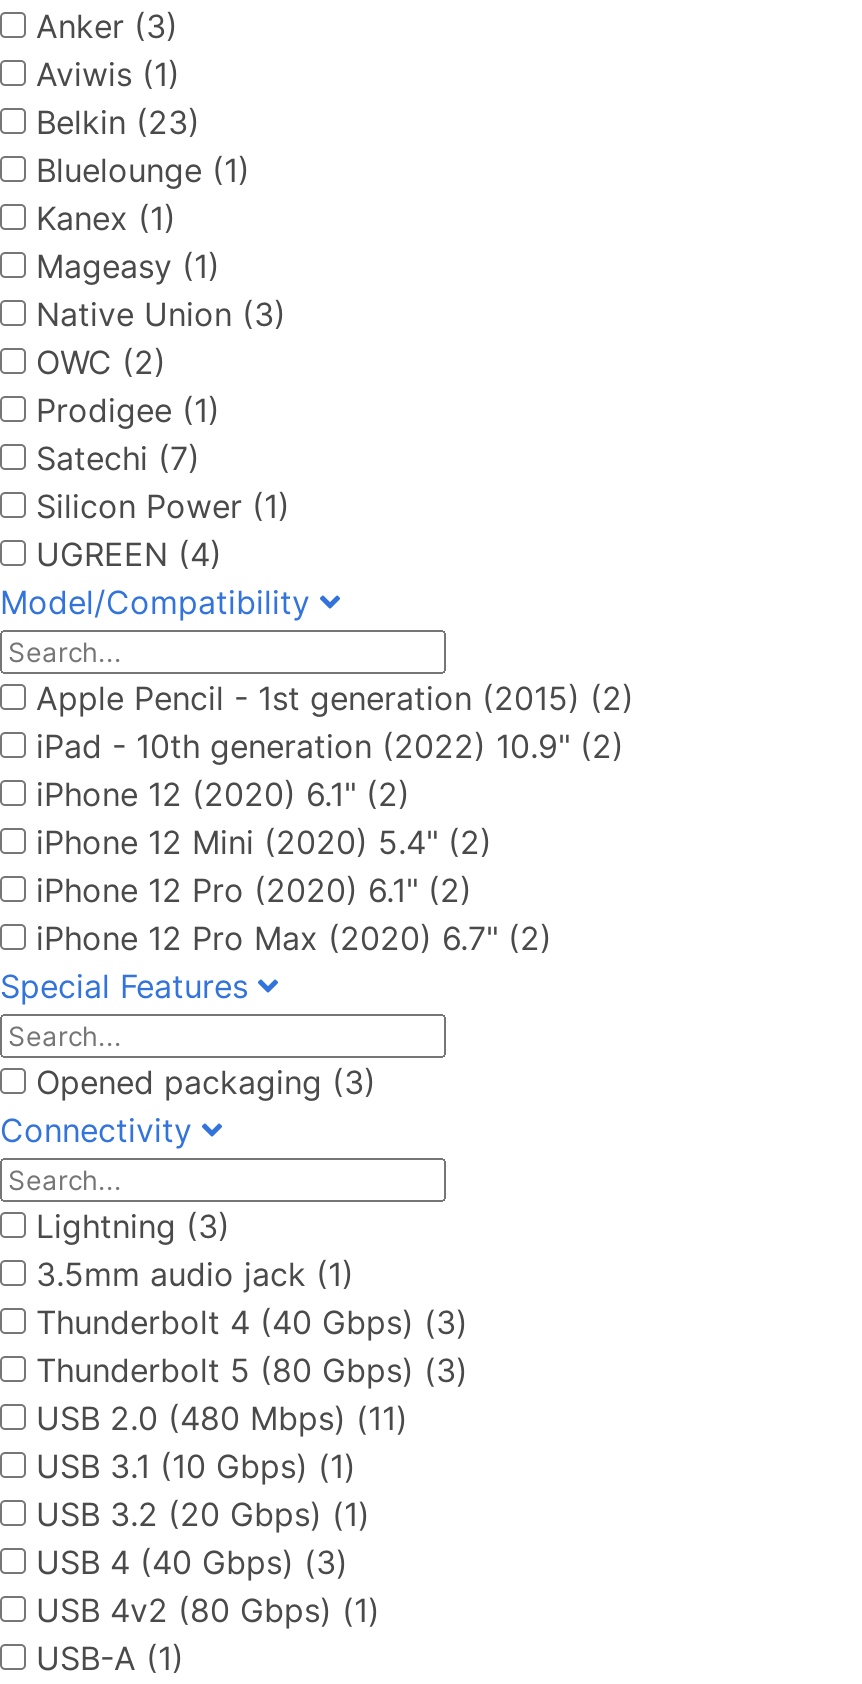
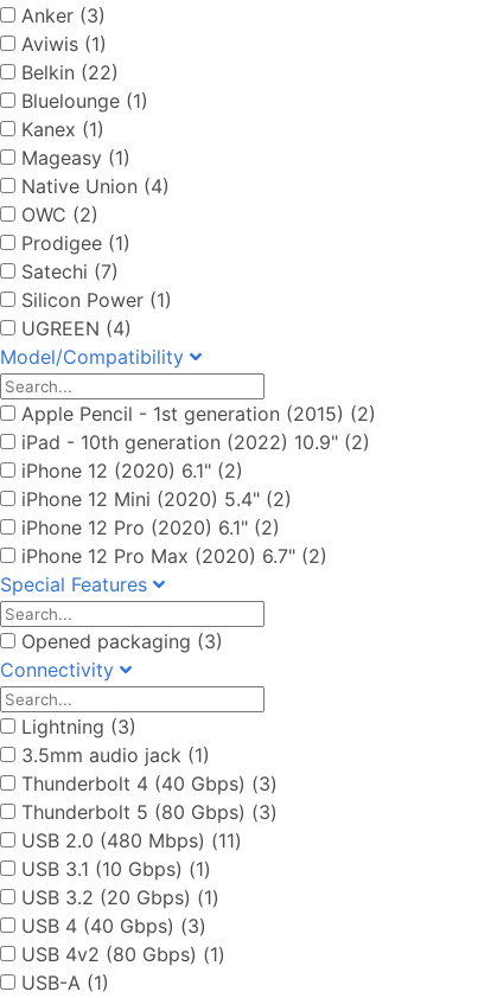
- Belkin (23)
+ Belkin (22)

- Native Union (3)
+ Native Union (4)
